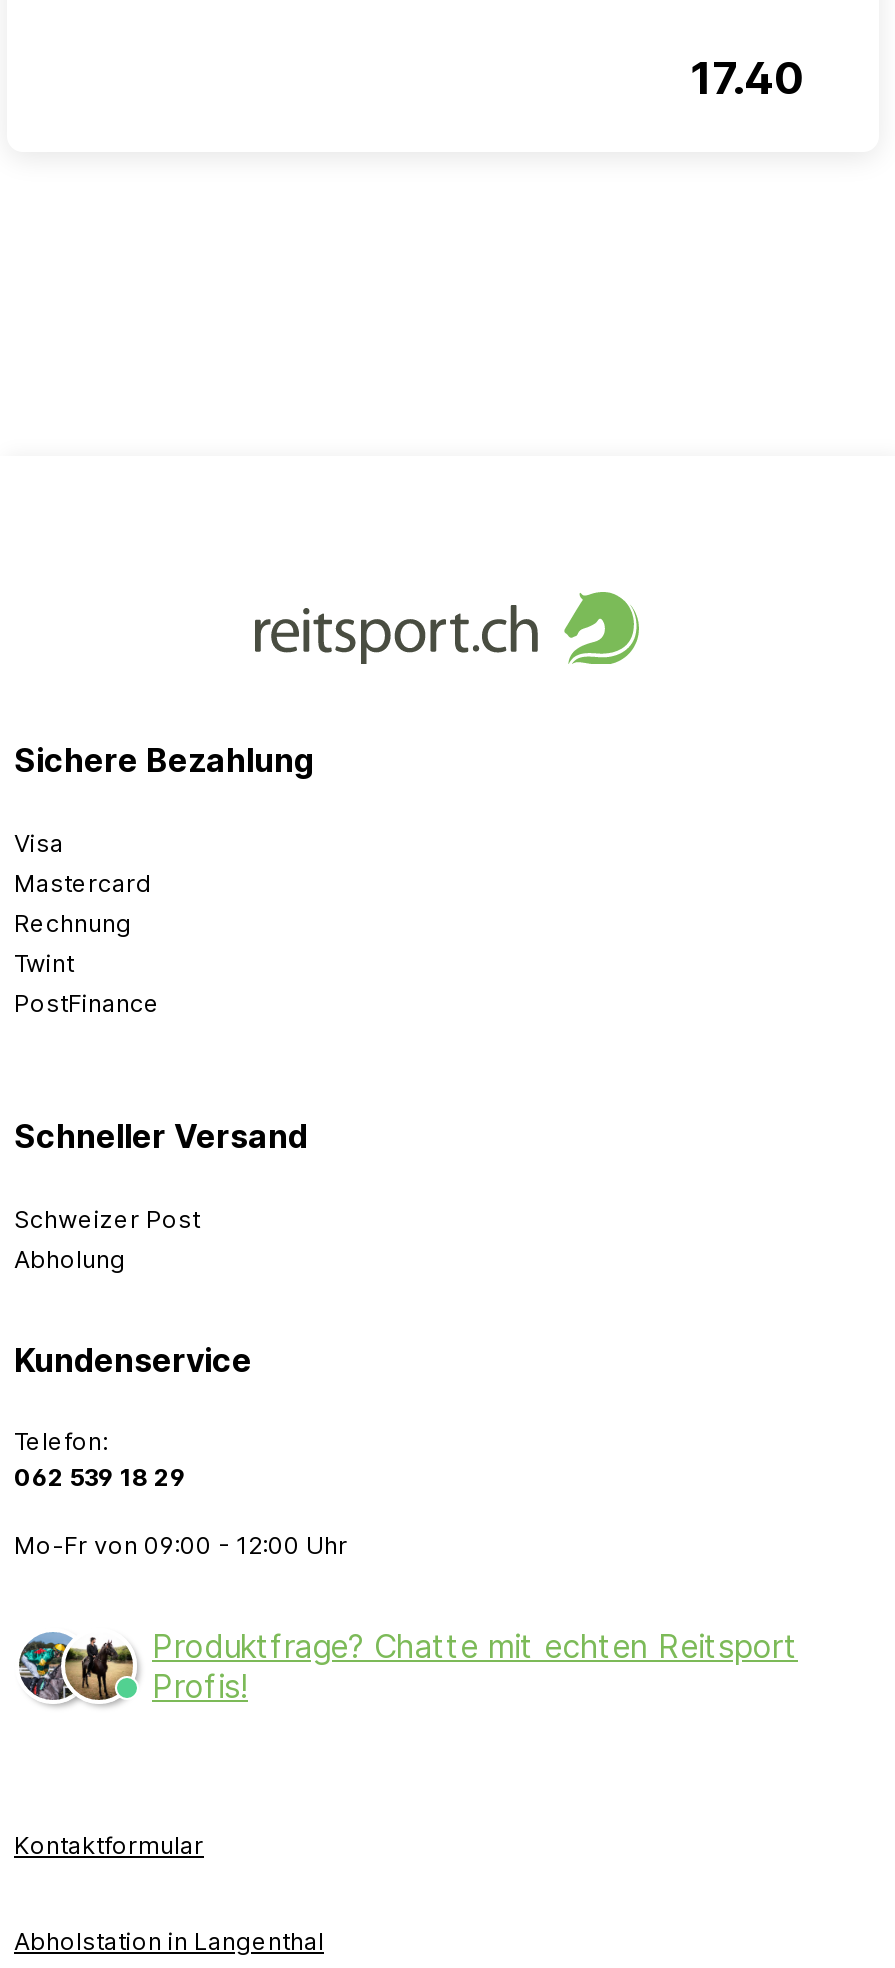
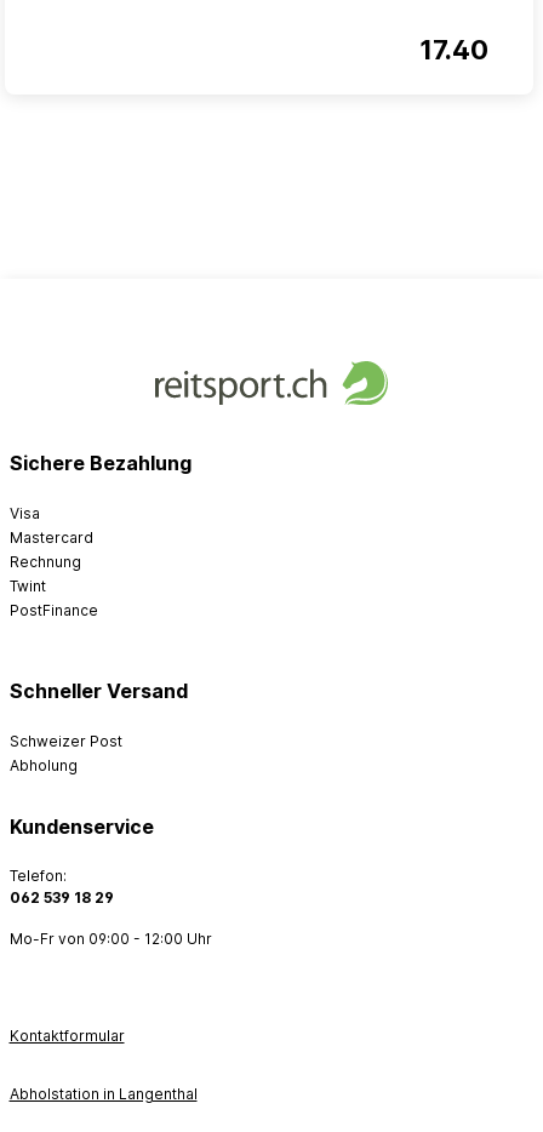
- [image]
- Produktfrage? Chatte mit echten Reitsport
- Profis!
